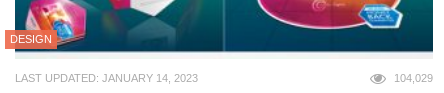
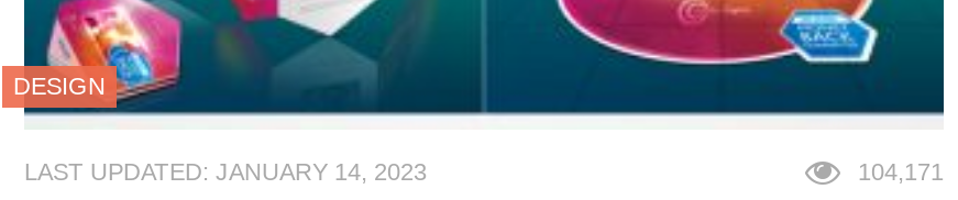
- 104,029
+ 104,171
